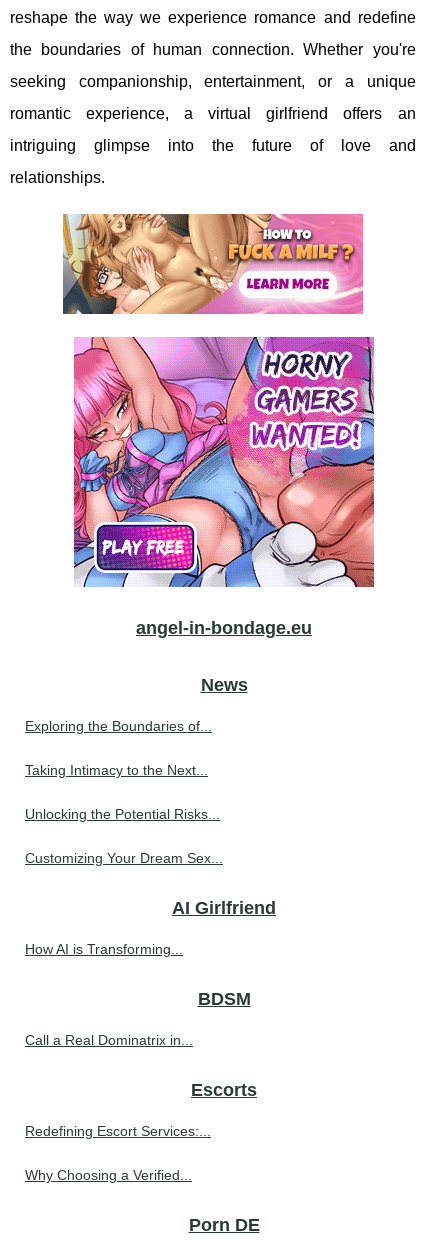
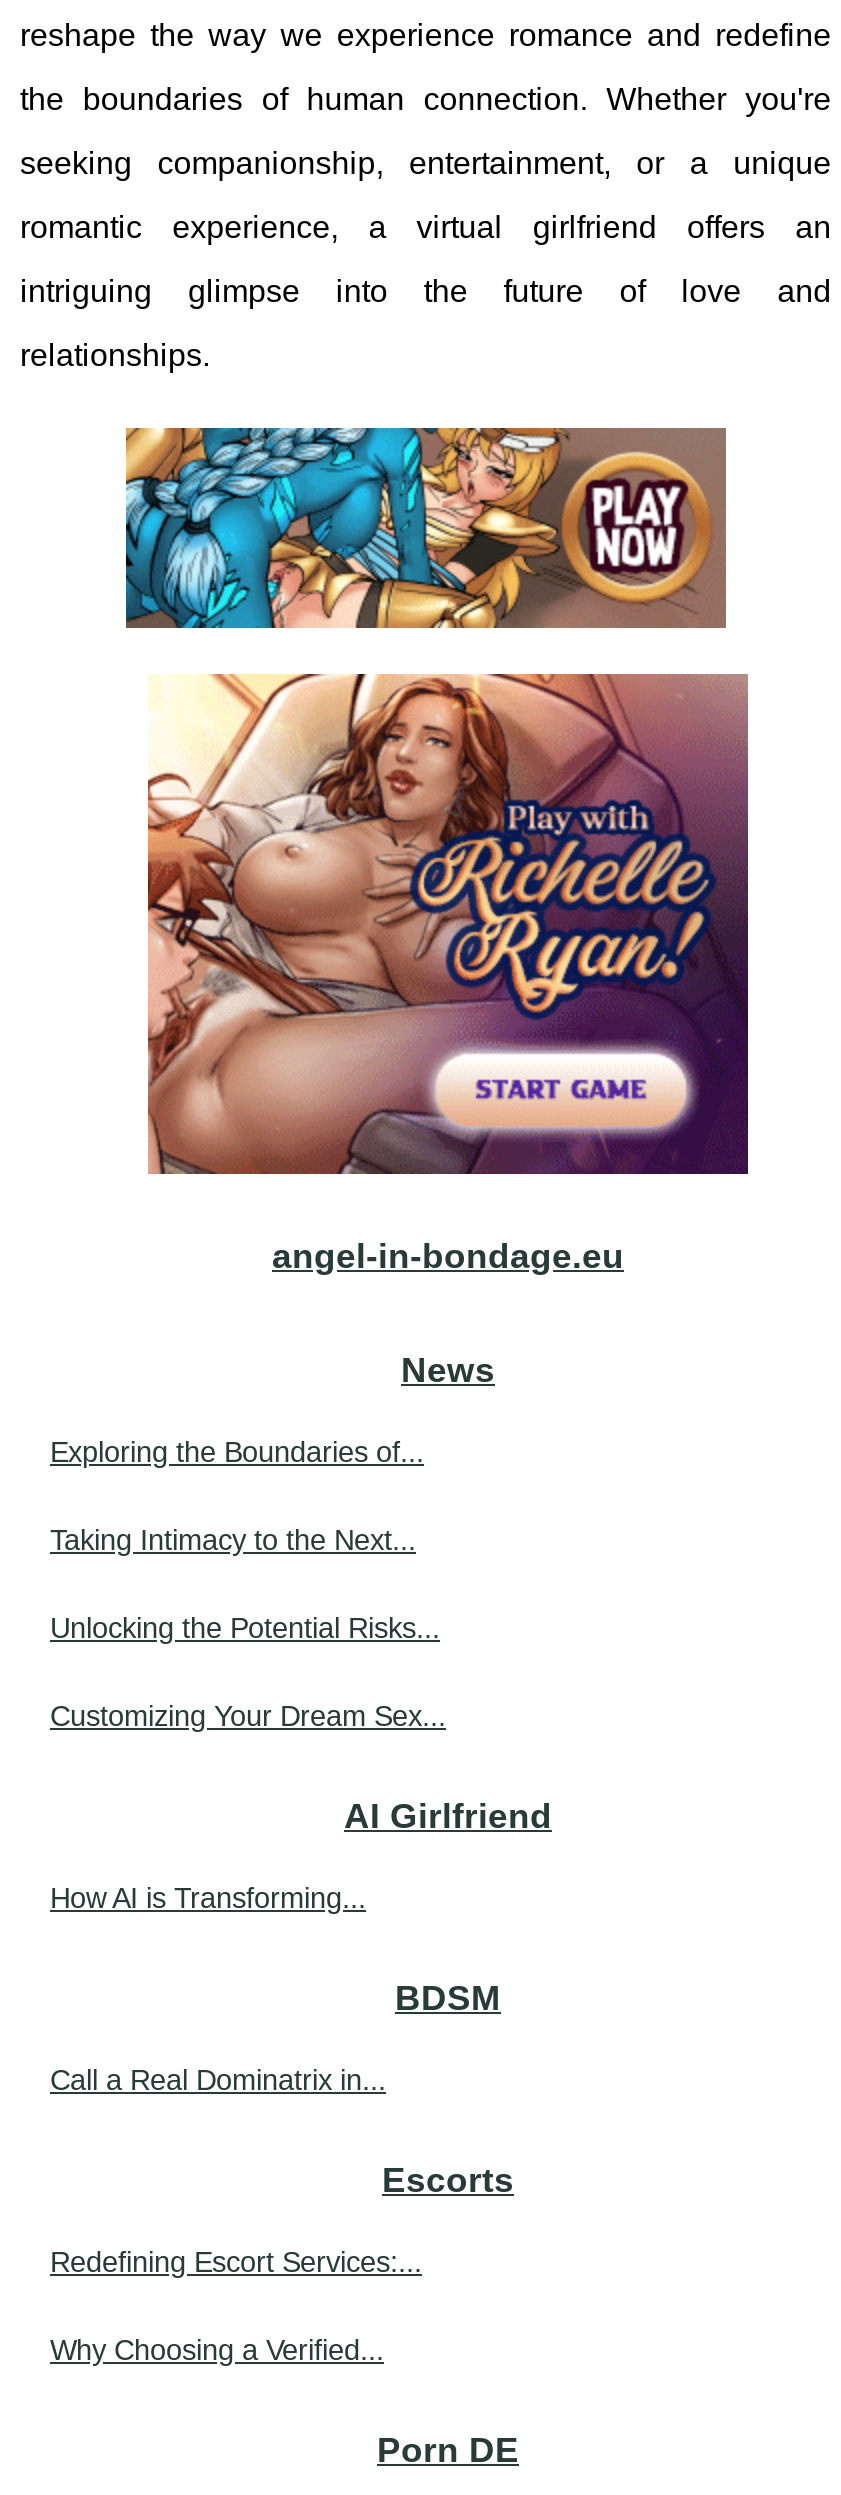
- [image]
+ [image]

- [image]
+ [image]
